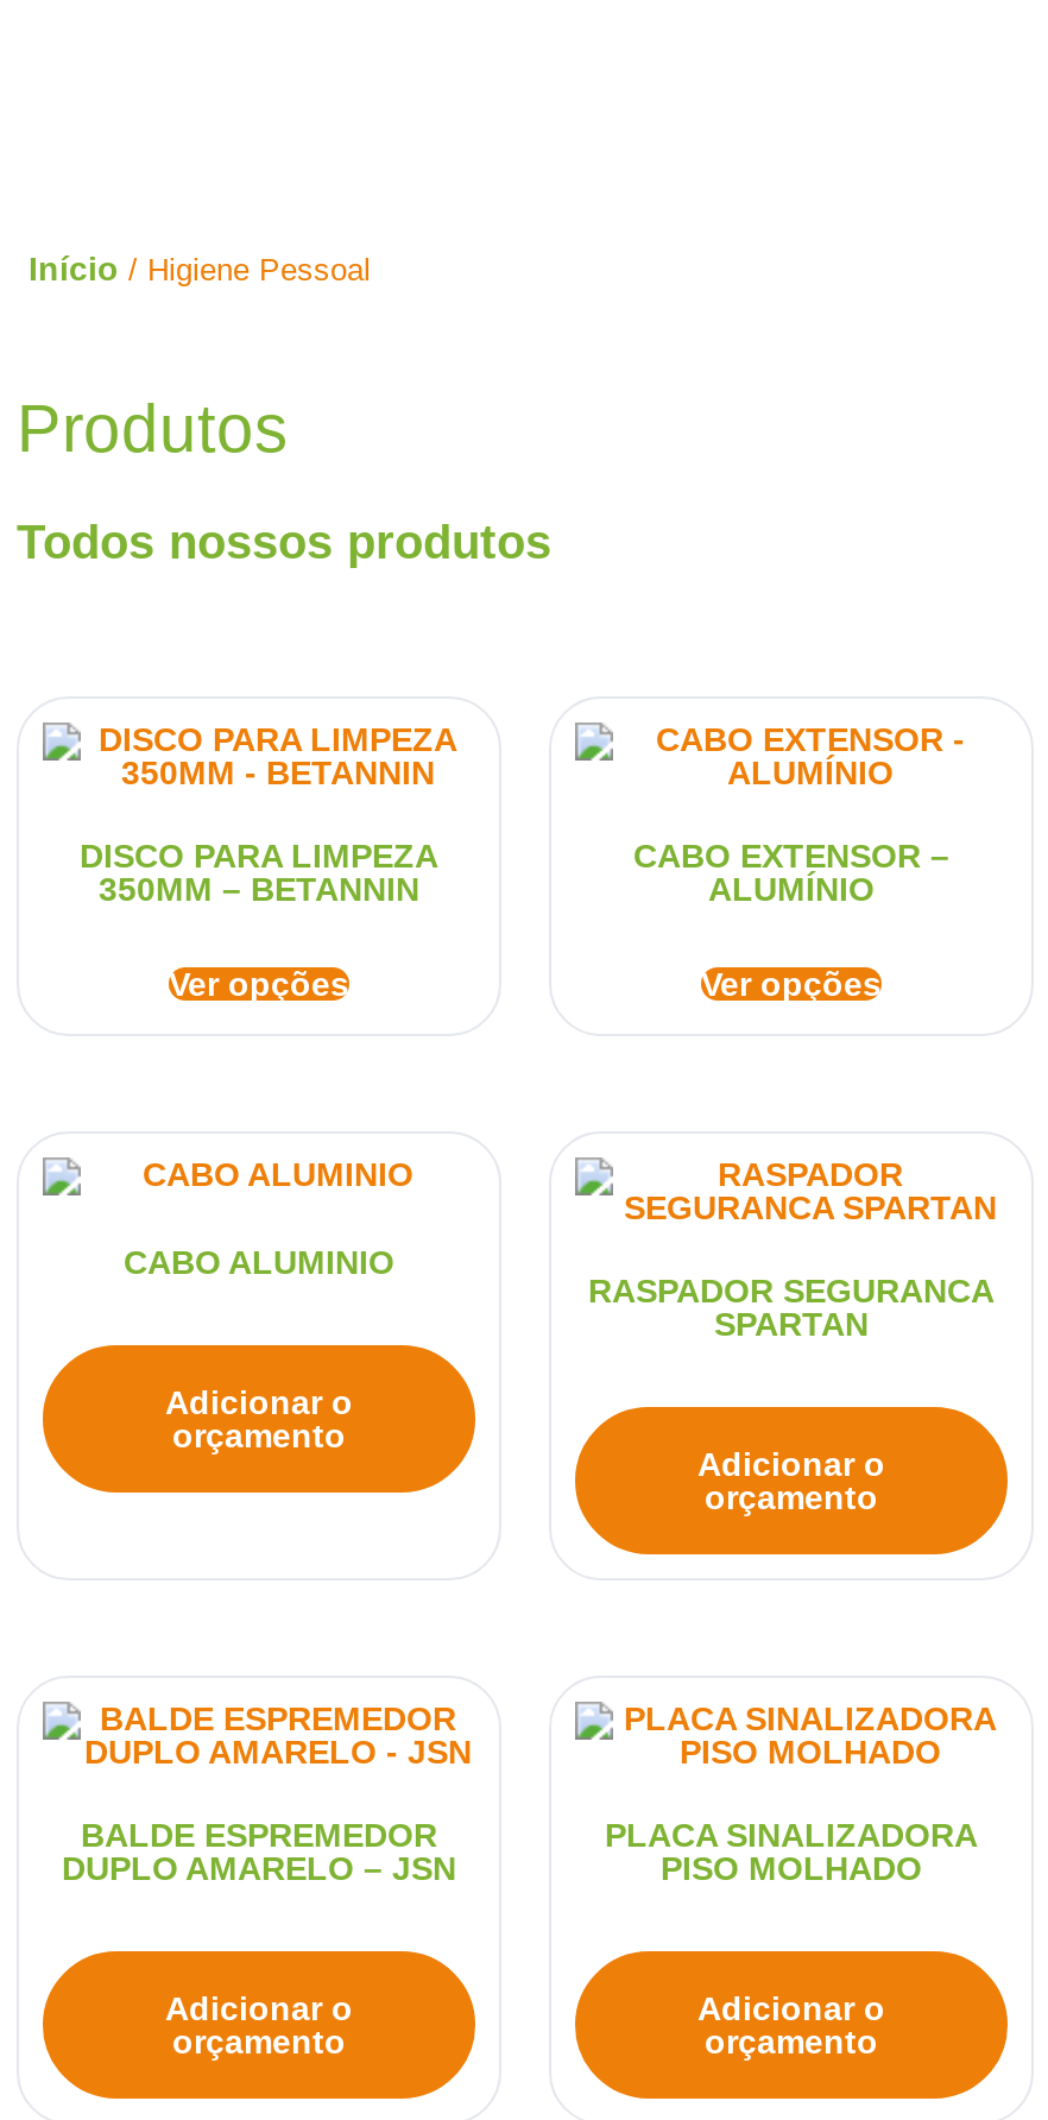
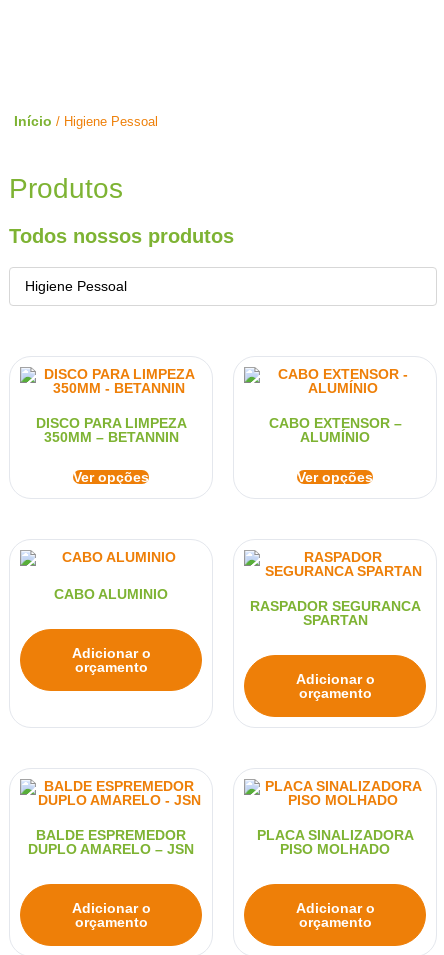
+ Higiene Pessoal
